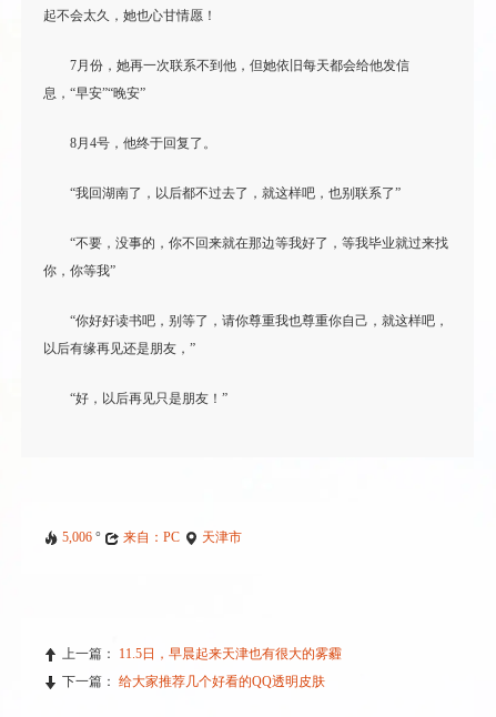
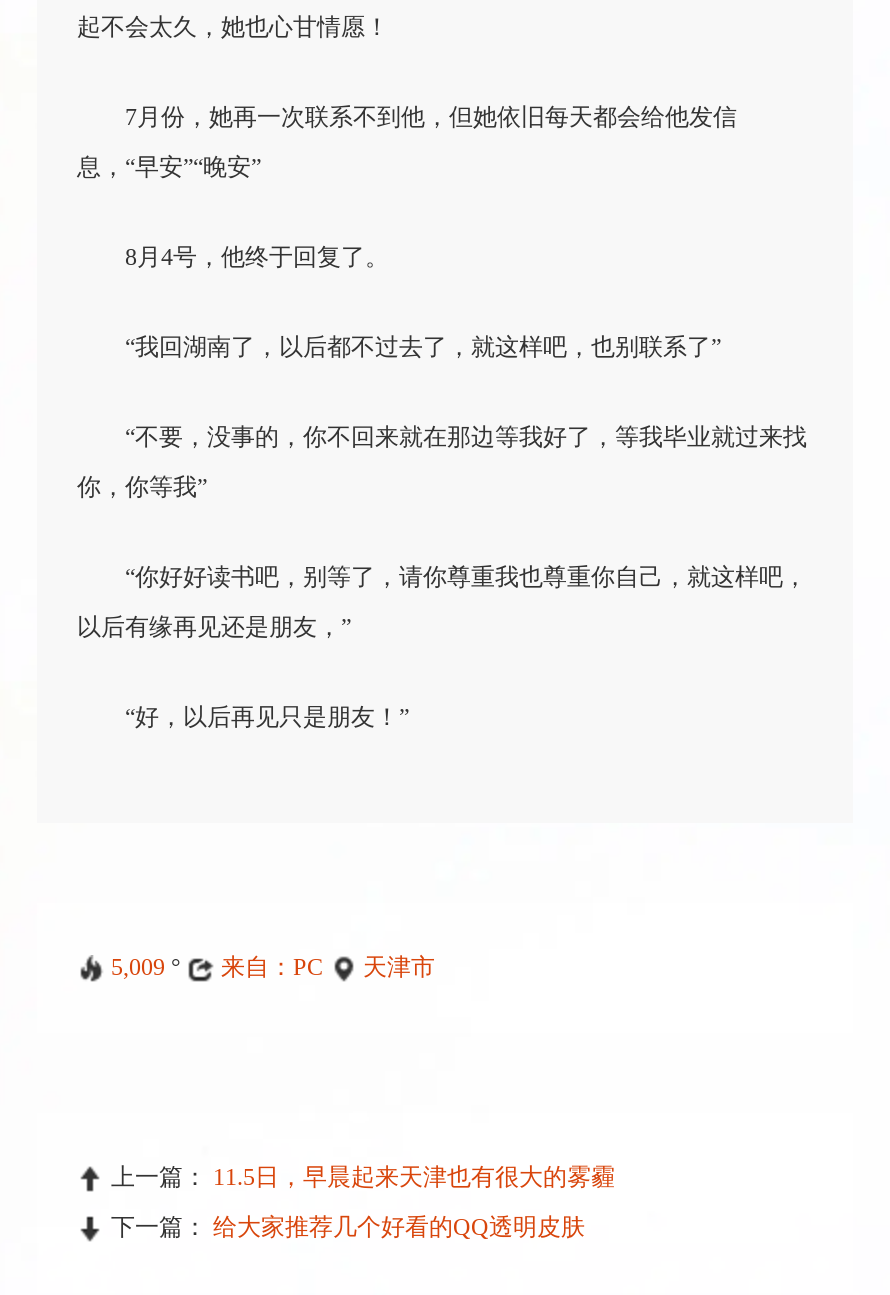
- 5,006 ° 来自：PC 天津市
+ 5,009 ° 来自：PC 天津市
